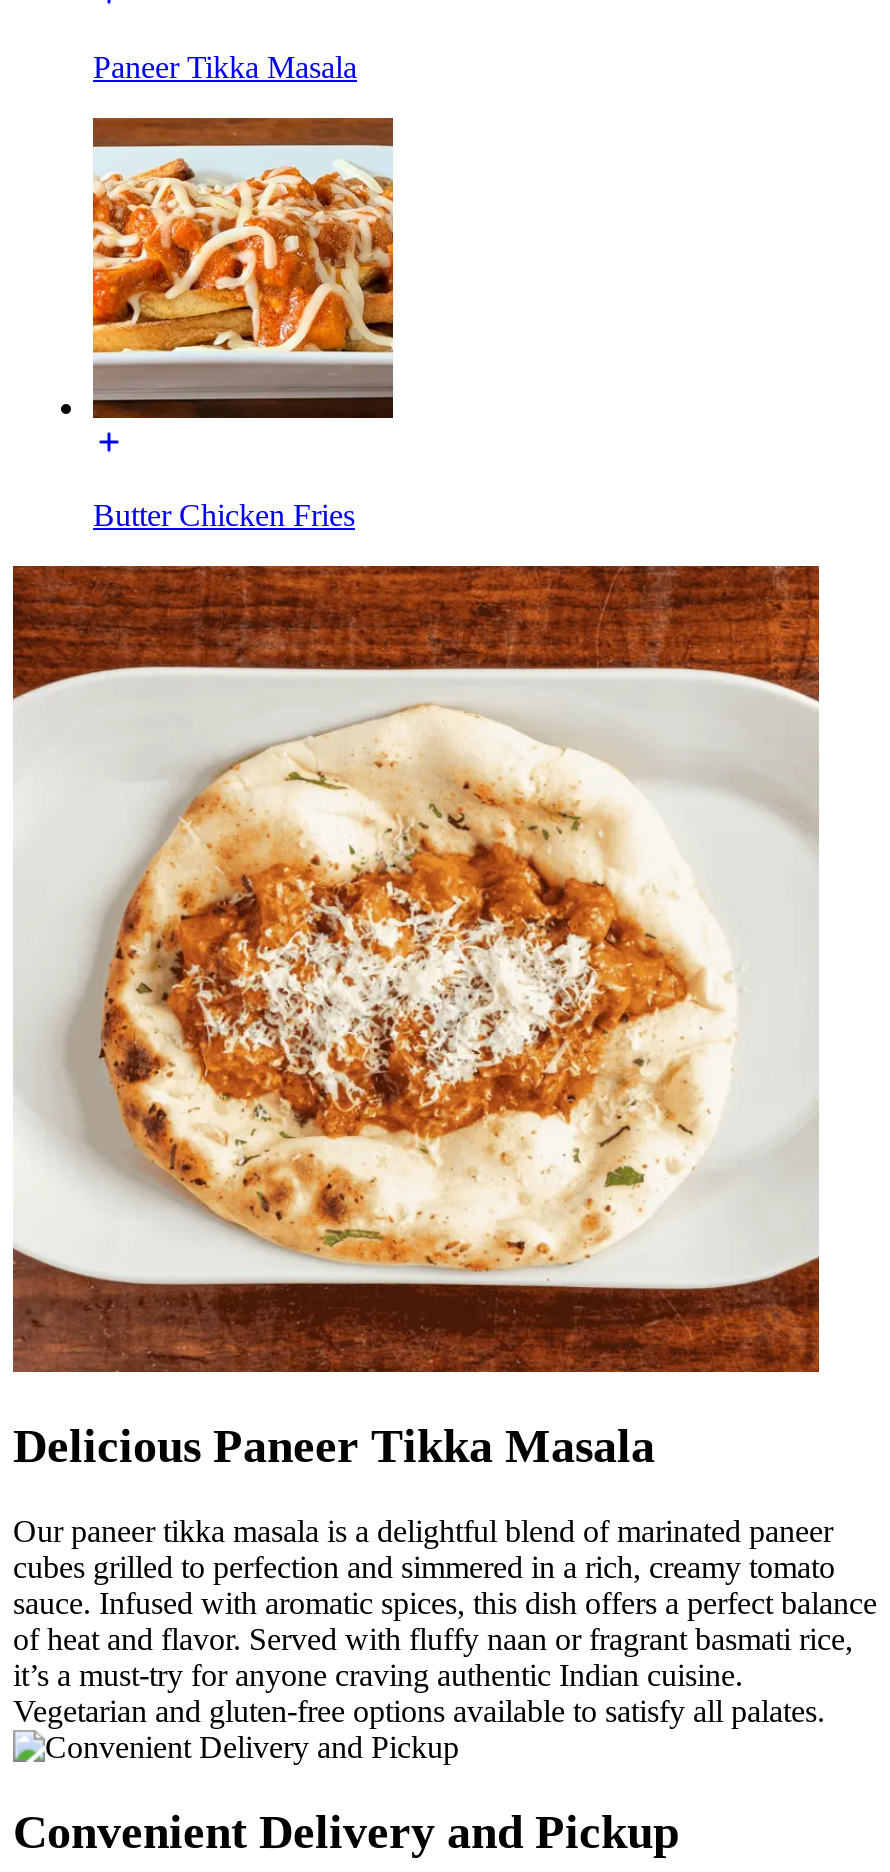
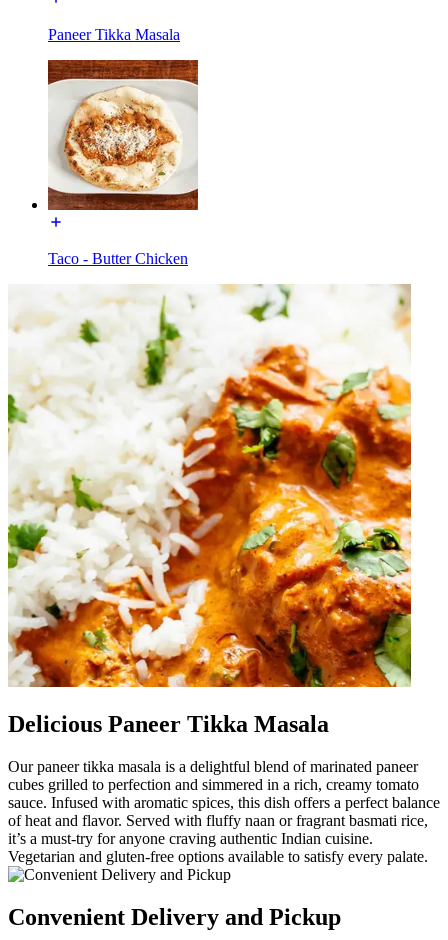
- [image]
- Butter Chicken Fries
+ [image]
+ Taco - Butter Chicken

- [image]
+ [image]

- Vegetarian and gluten-free options available to satisfy all palates.
+ Vegetarian and gluten-free options available to satisfy every palate.
